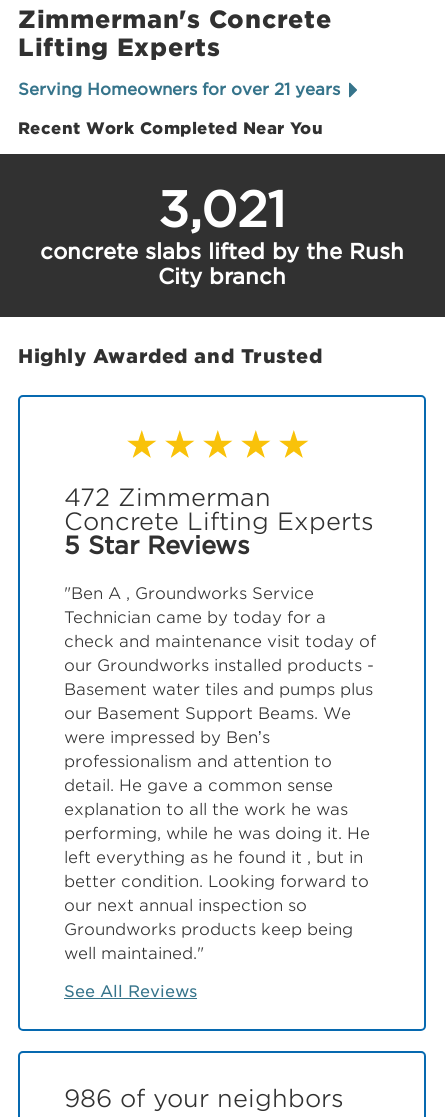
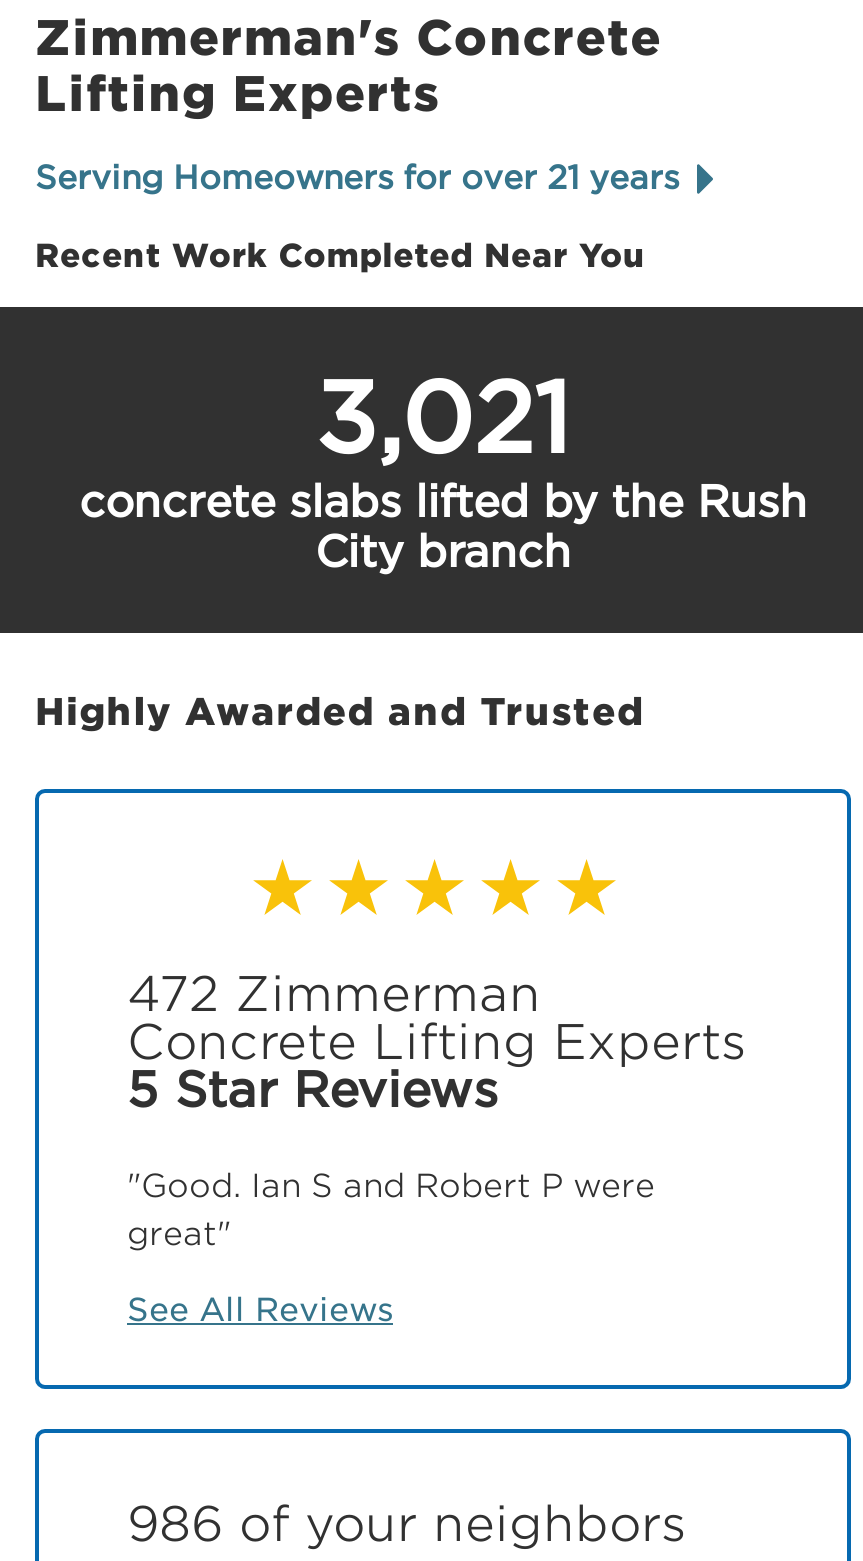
- "Ben A , Groundworks Service
- Technician came by today for a
- check and maintenance visit today of
- our Groundworks installed products -
- Basement water tiles and pumps plus
- our Basement Support Beams. We
- were impressed by Ben’s
- professionalism and attention to
- detail. He gave a common sense
- explanation to all the work he was
- performing, while he was doing it. He
- left everything as he found it , but in
- better condition. Looking forward to
- our next annual inspection so
- Groundworks products keep being
- well maintained."
+ "Good. Ian S and Robert P were
+ great"
